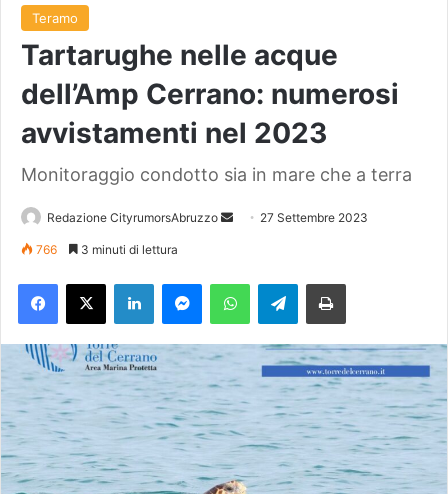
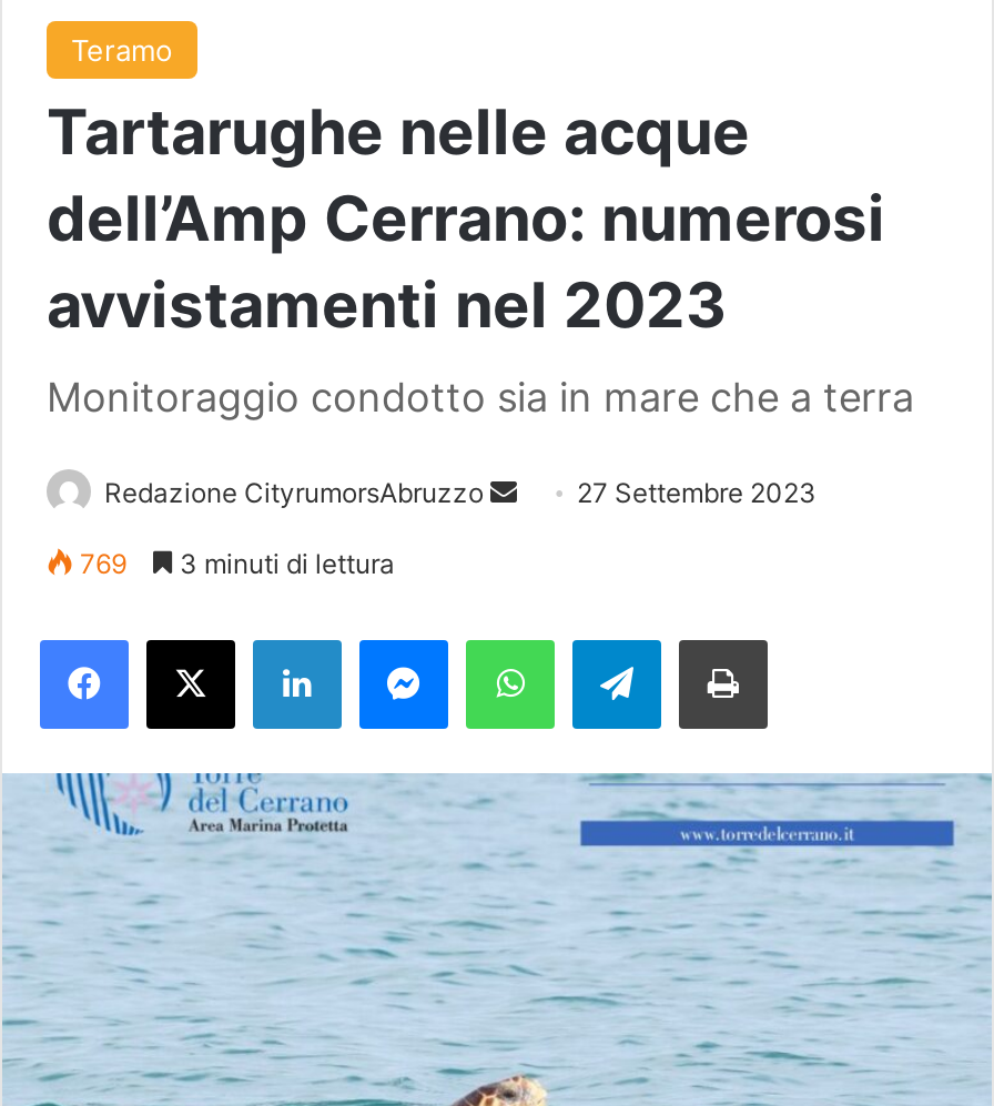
- 766 3 minuti di lettura
+ 769 3 minuti di lettura
